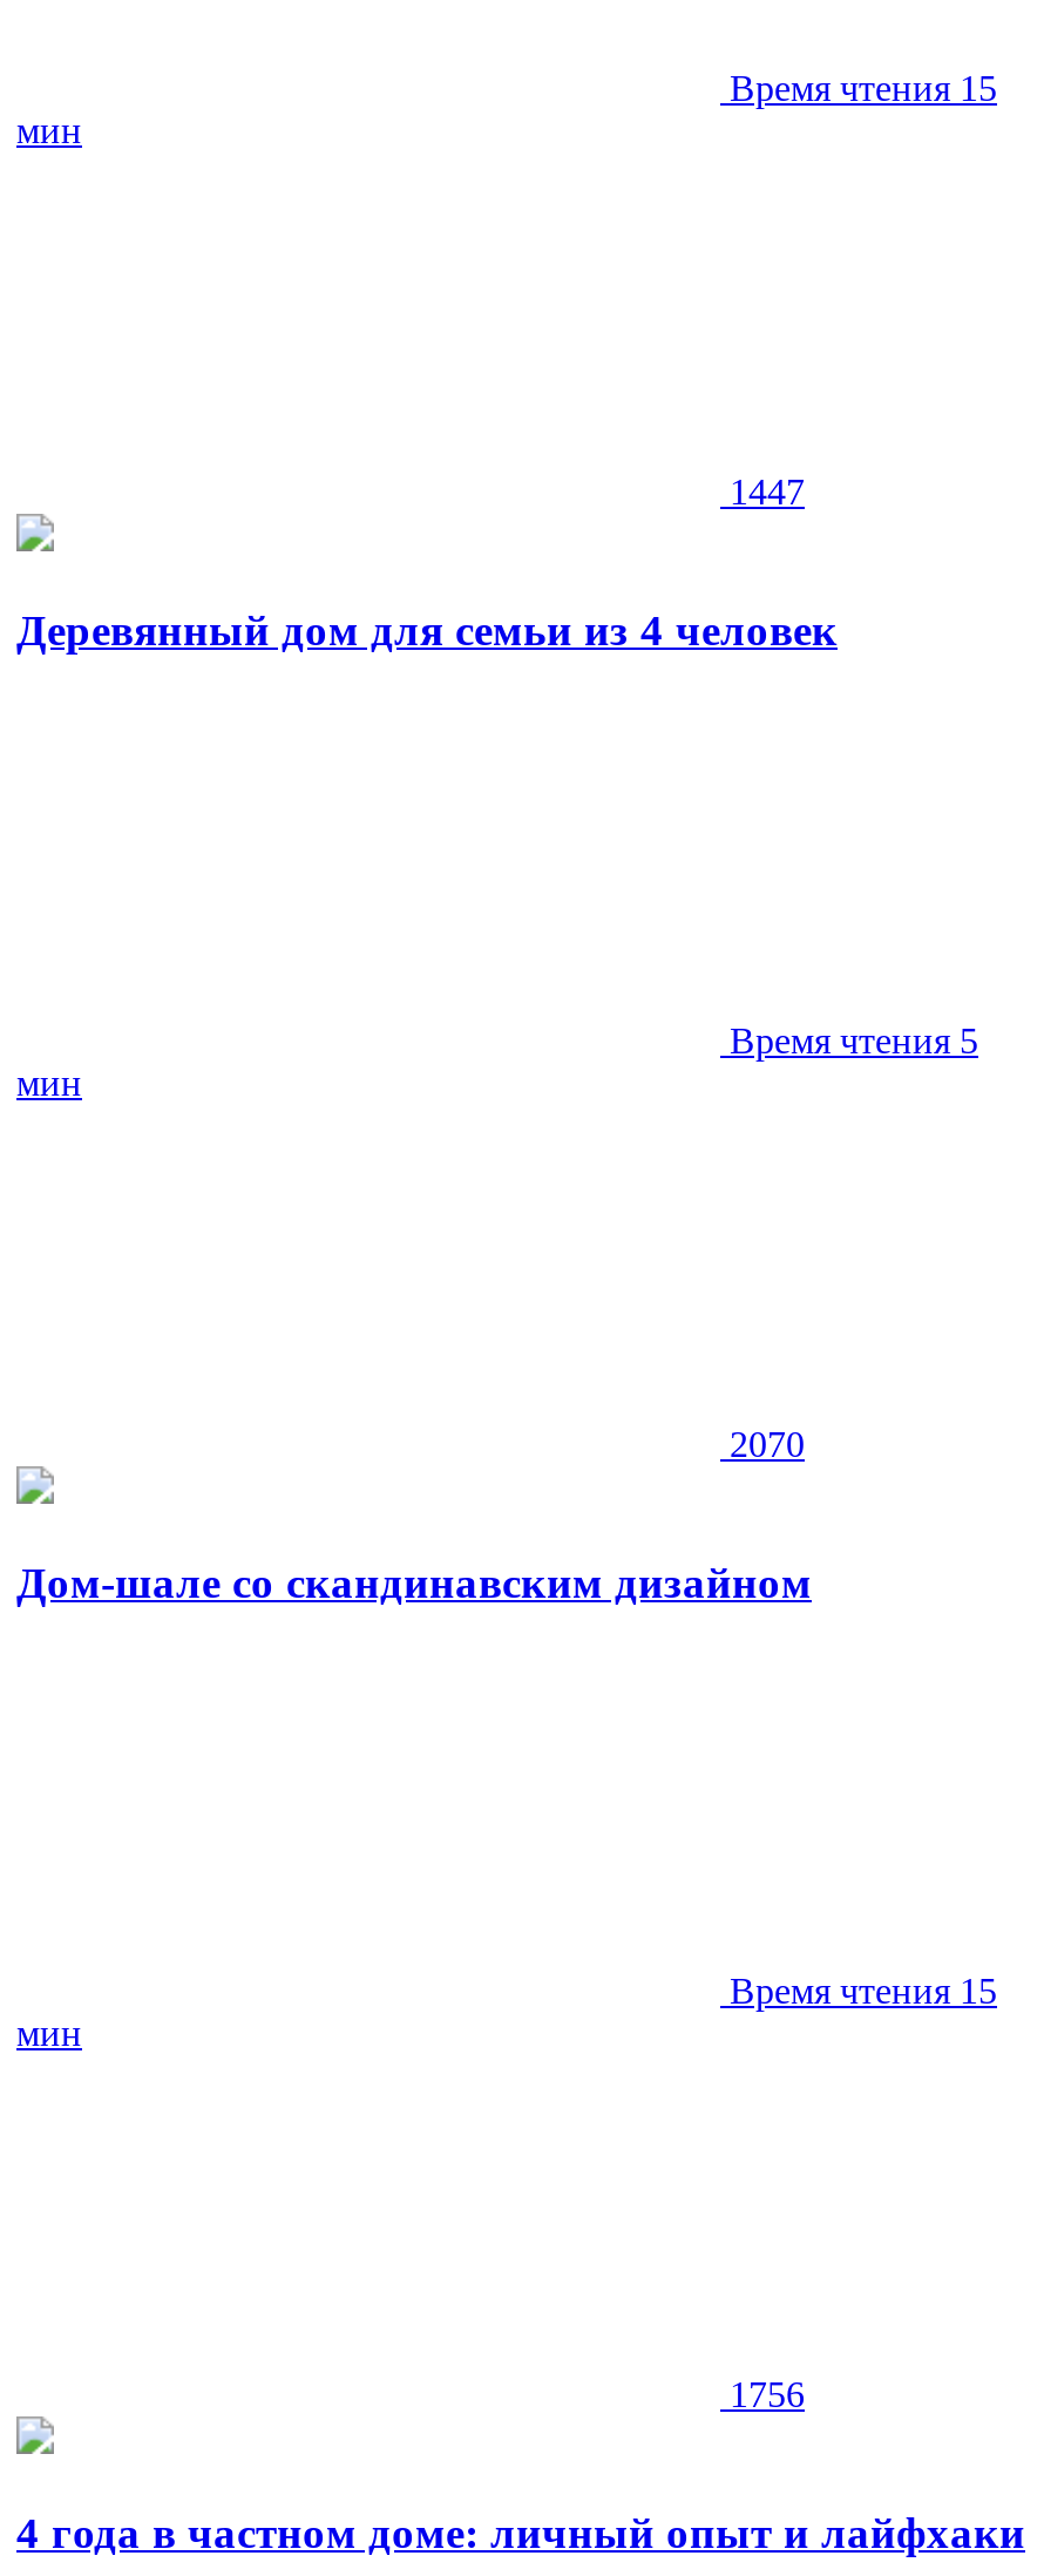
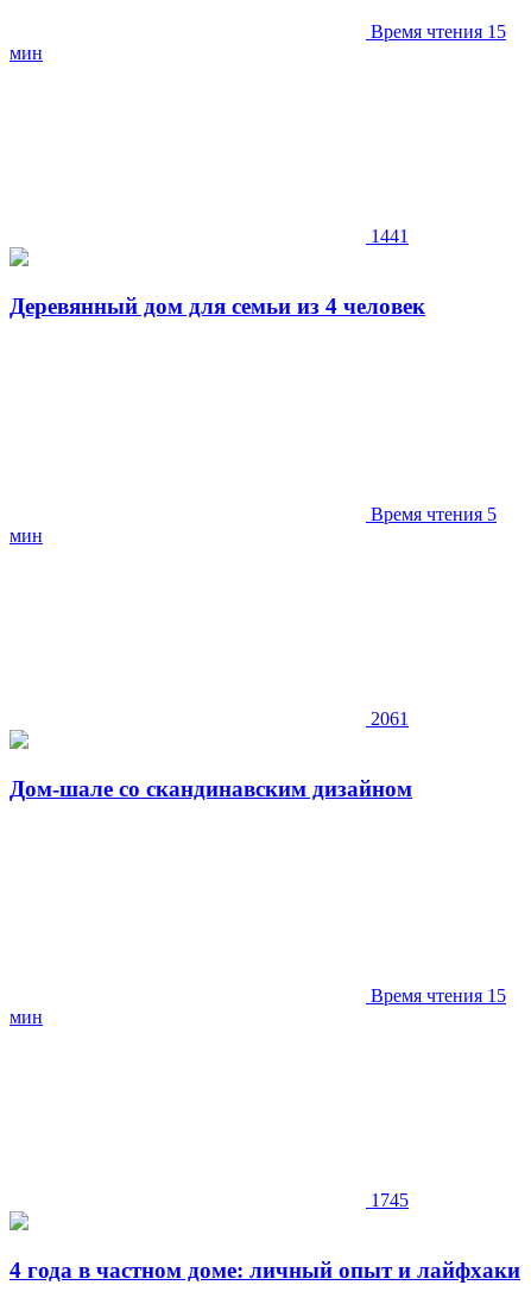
- 1447
+ 1441

- 2070
+ 2061

- 1756
+ 1745
